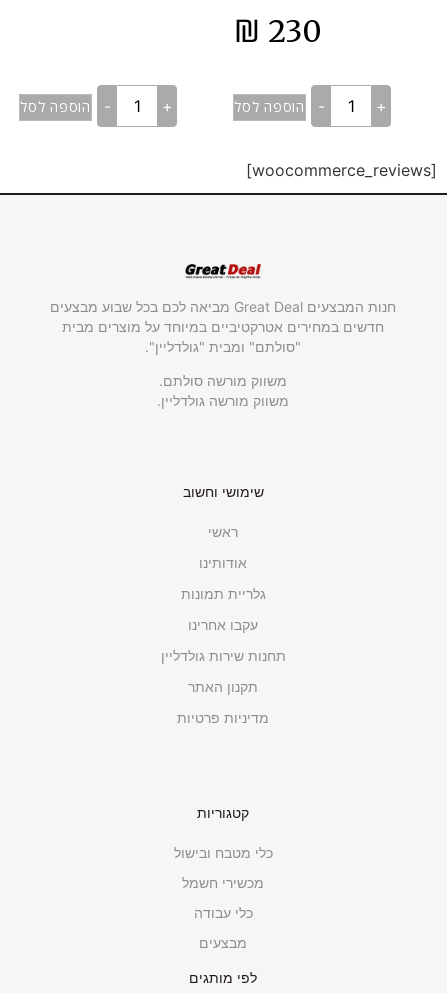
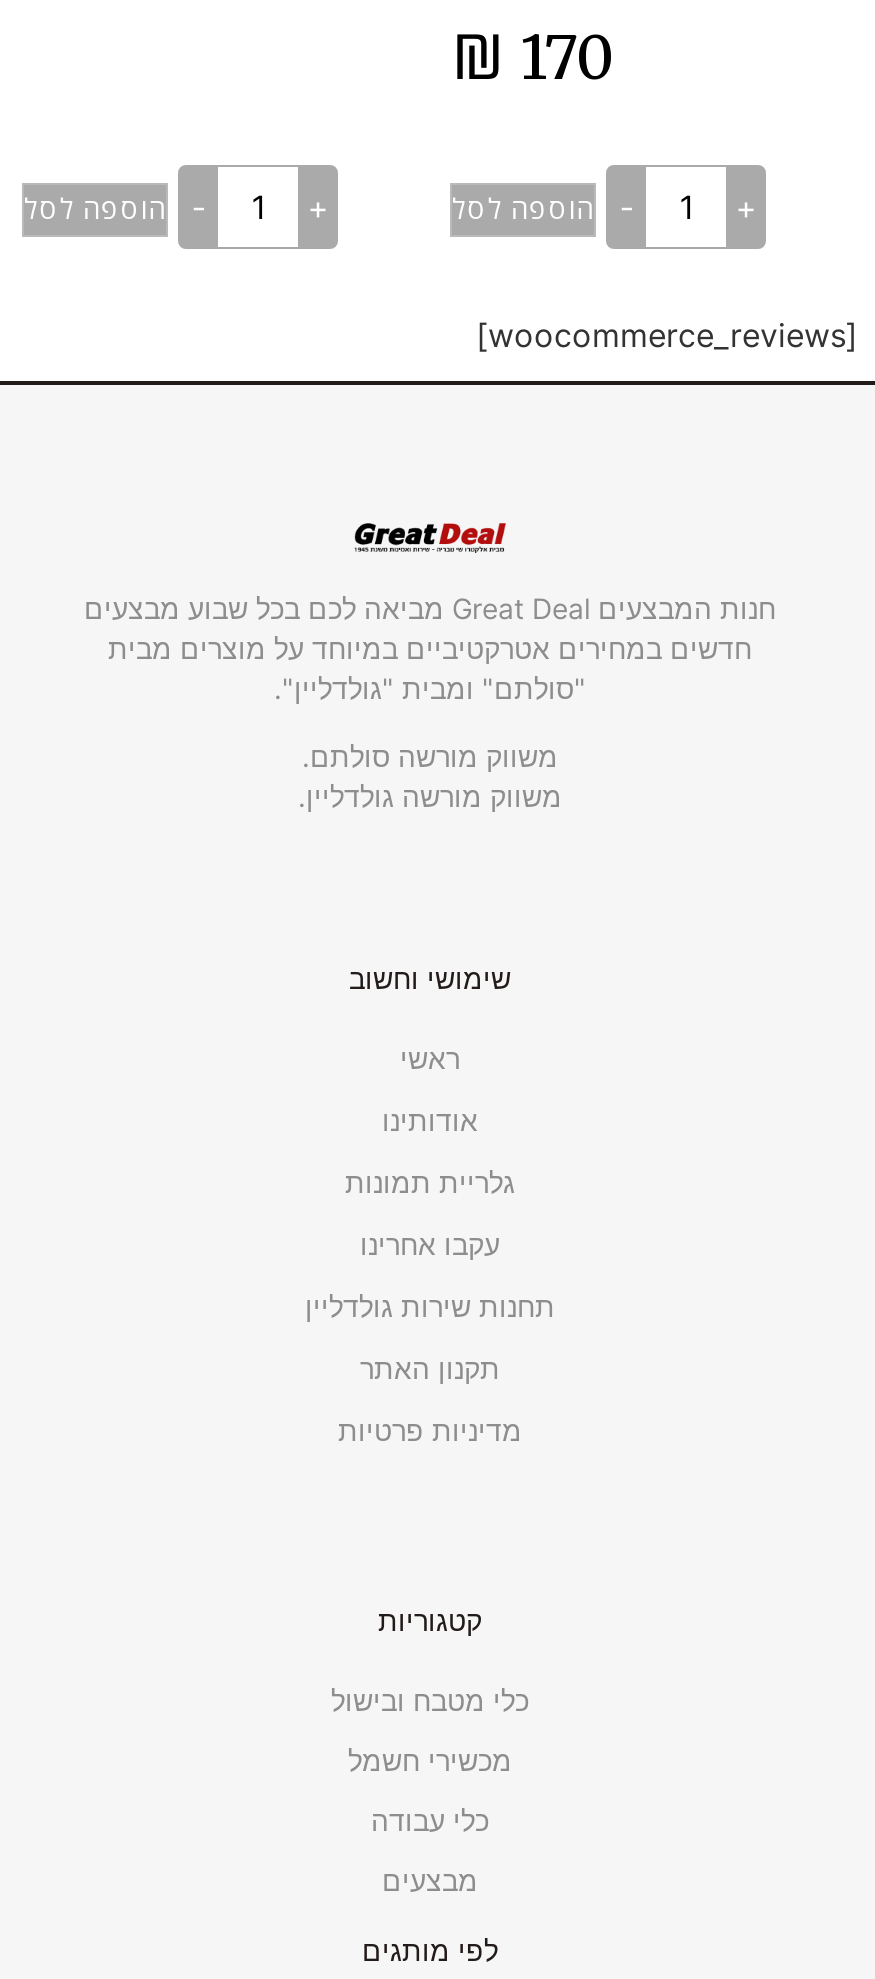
- 230
+ 170
